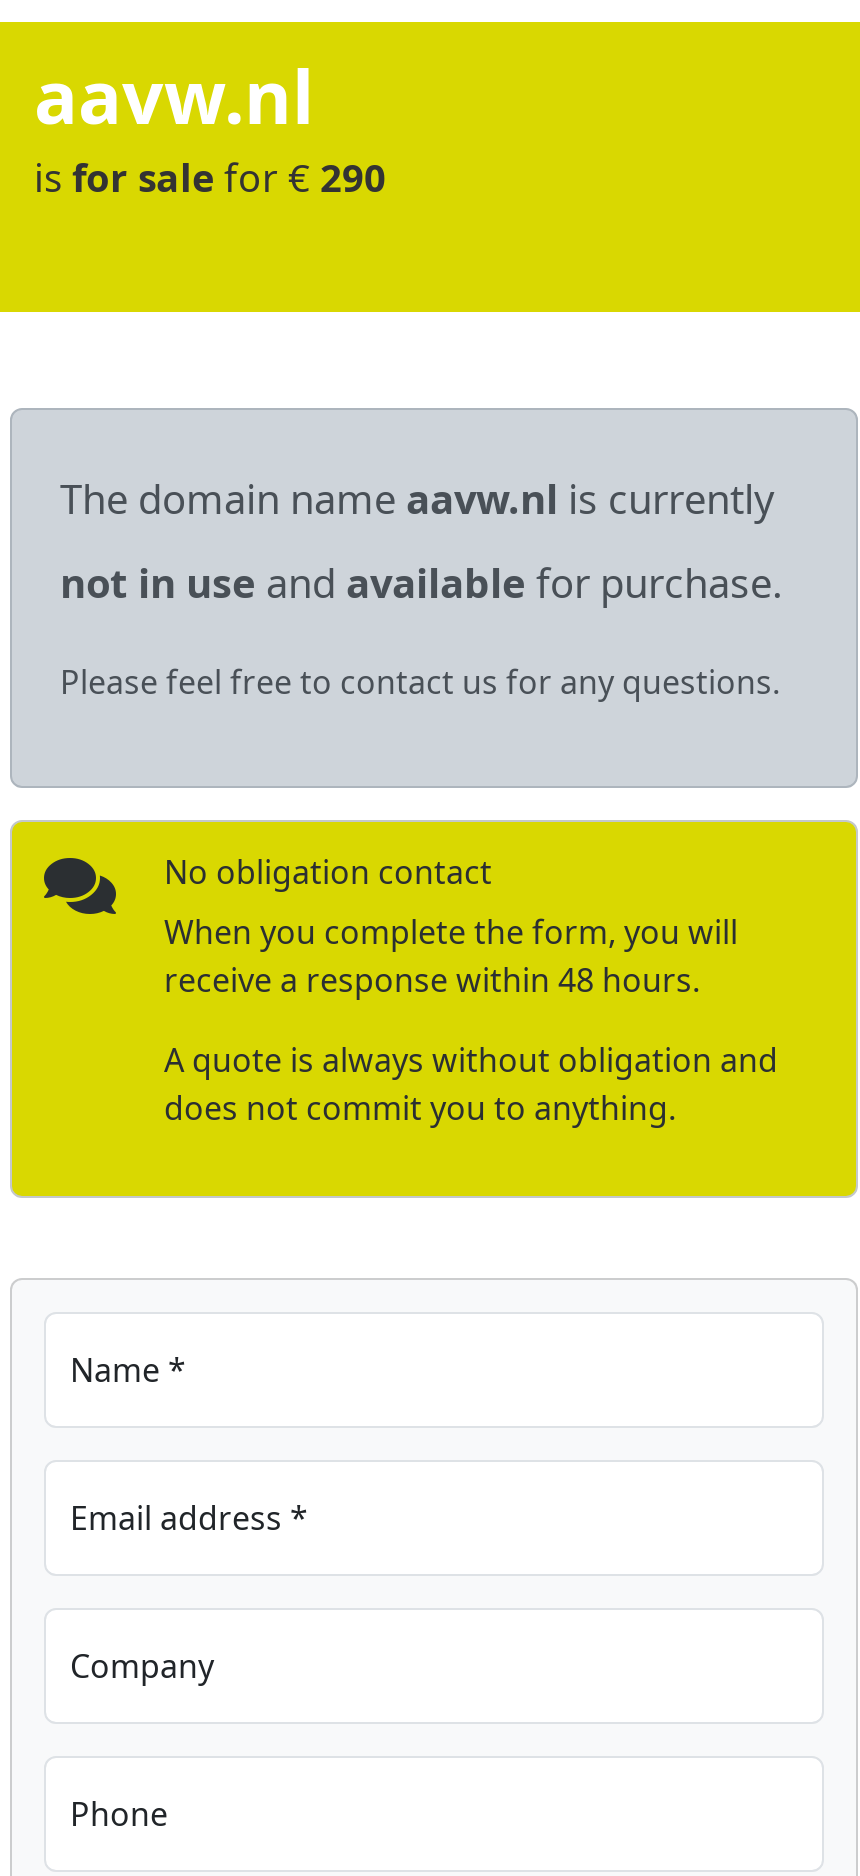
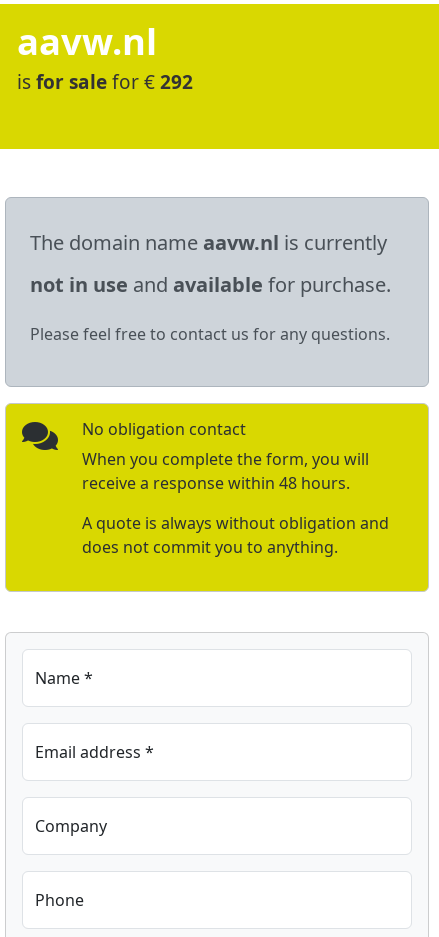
- is for sale for €290
+ is for sale for €292
